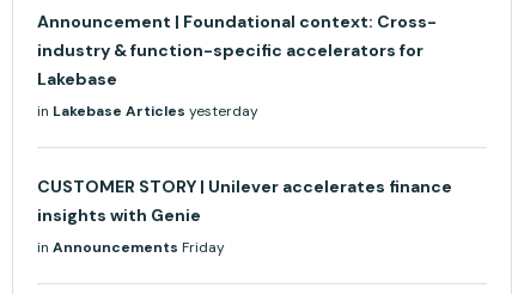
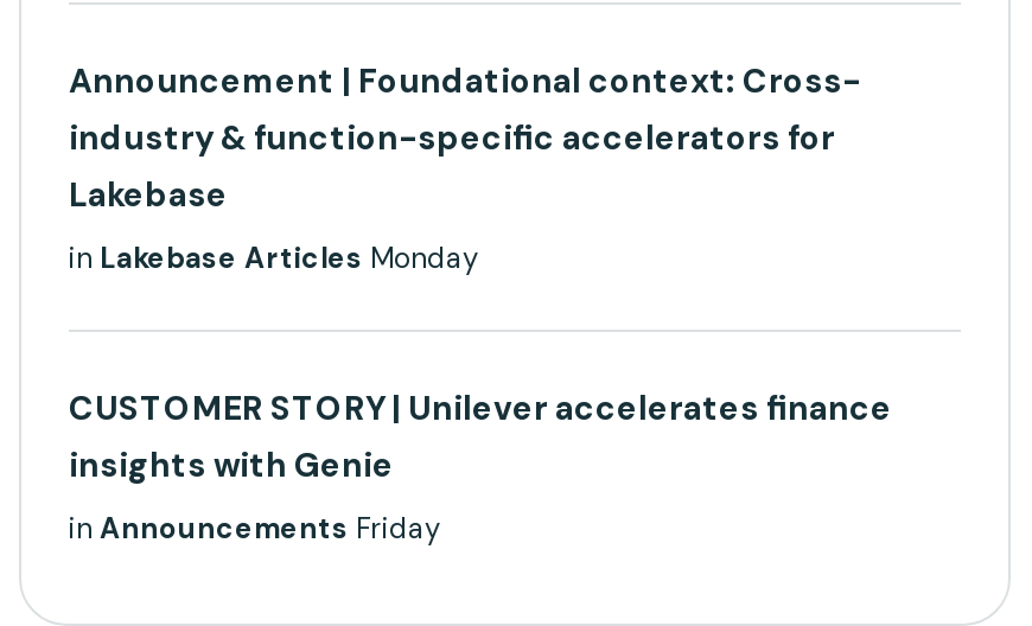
- in Lakebase Articles yesterday
+ in Lakebase Articles Monday
